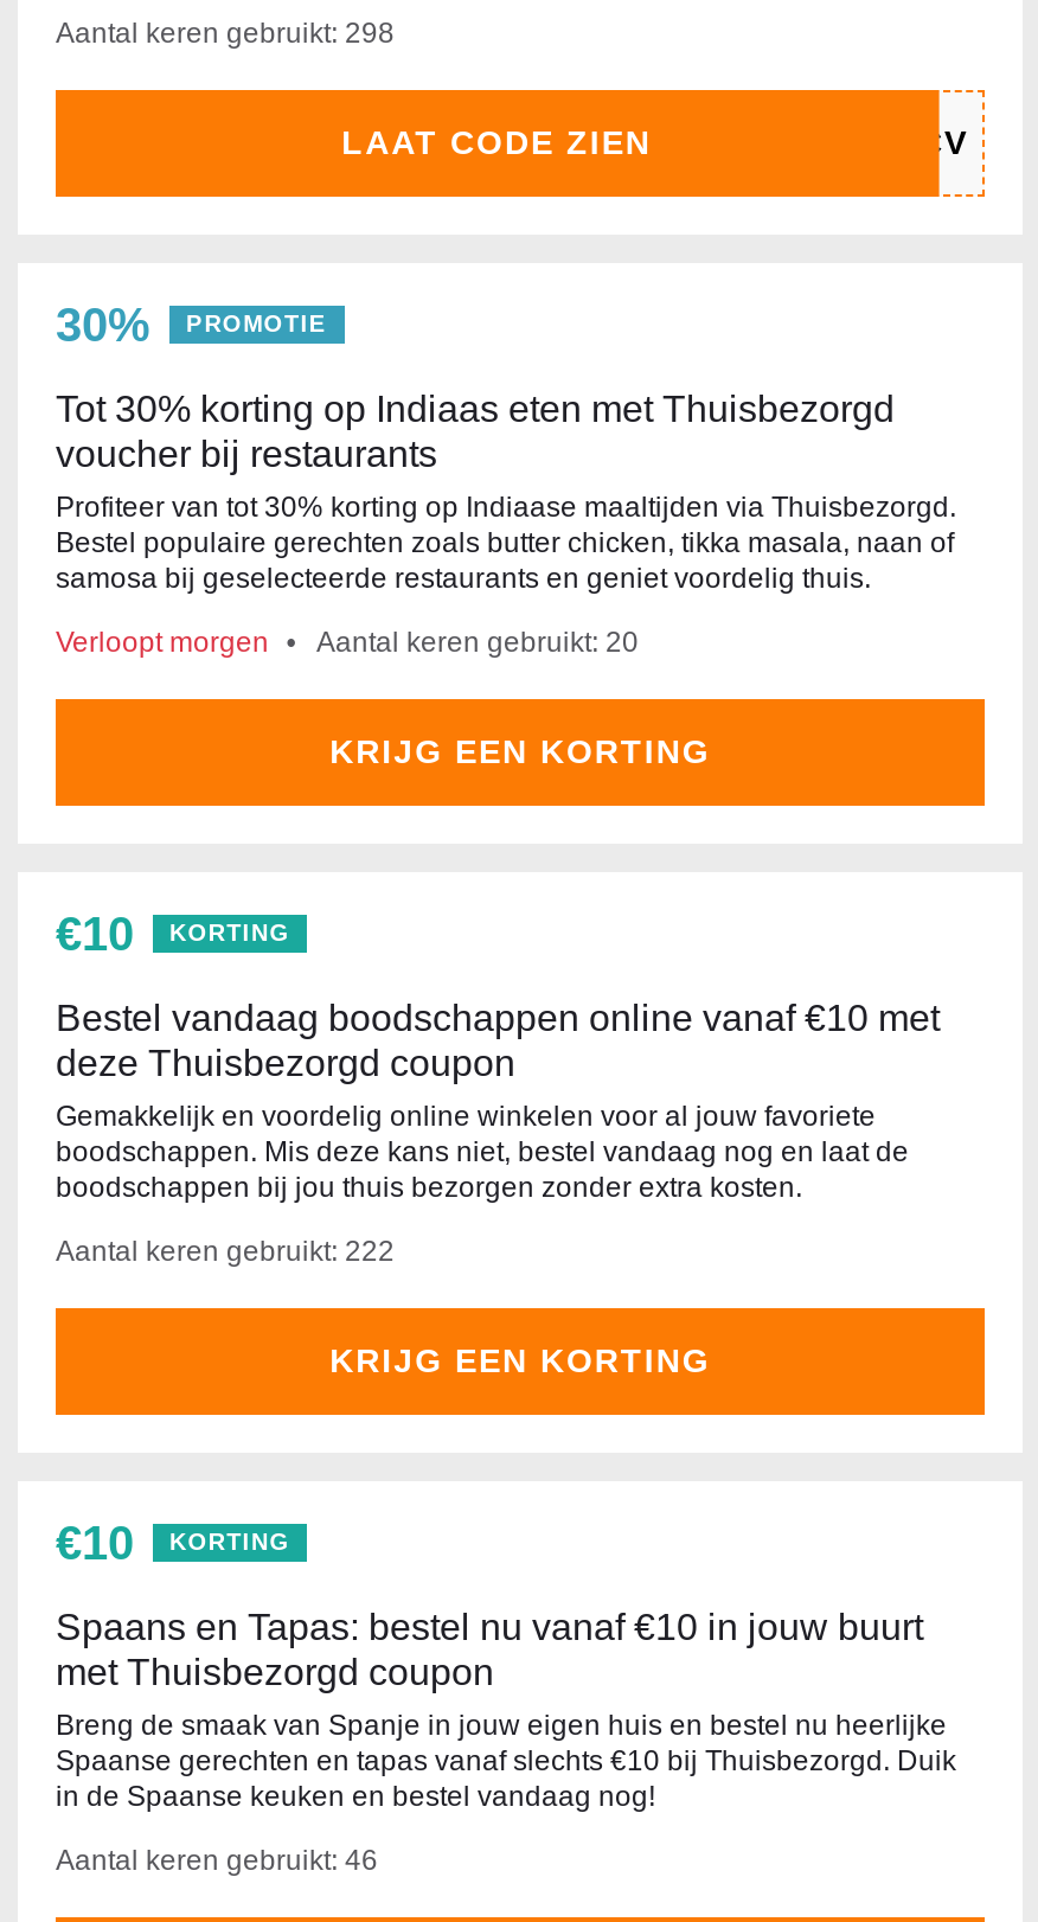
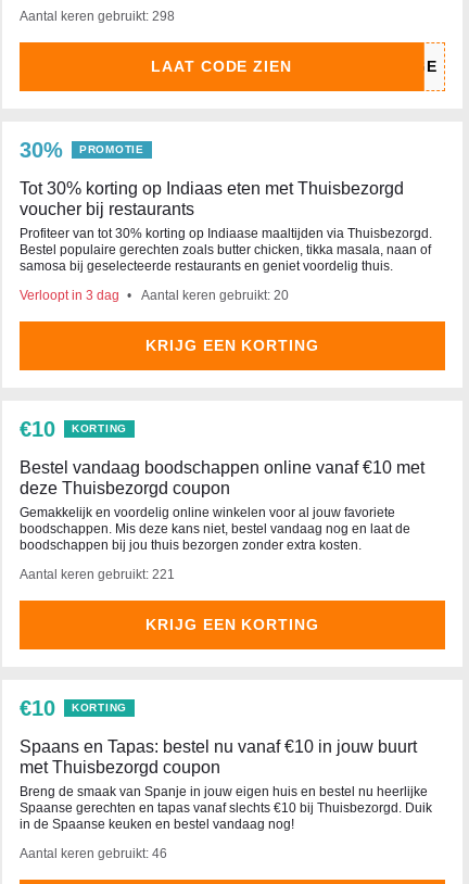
- Verloopt morgen
+ Verloopt in 3 dag

- Aantal keren gebruikt: 222
+ Aantal keren gebruikt: 221
